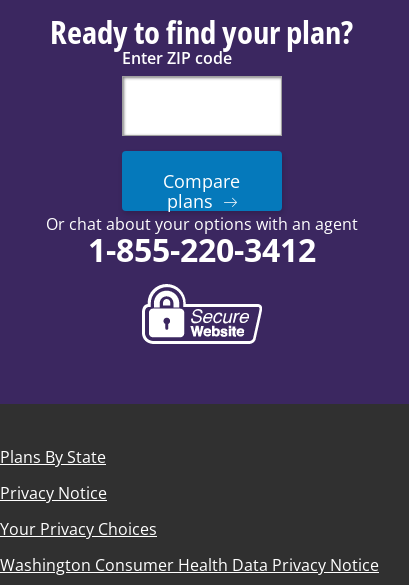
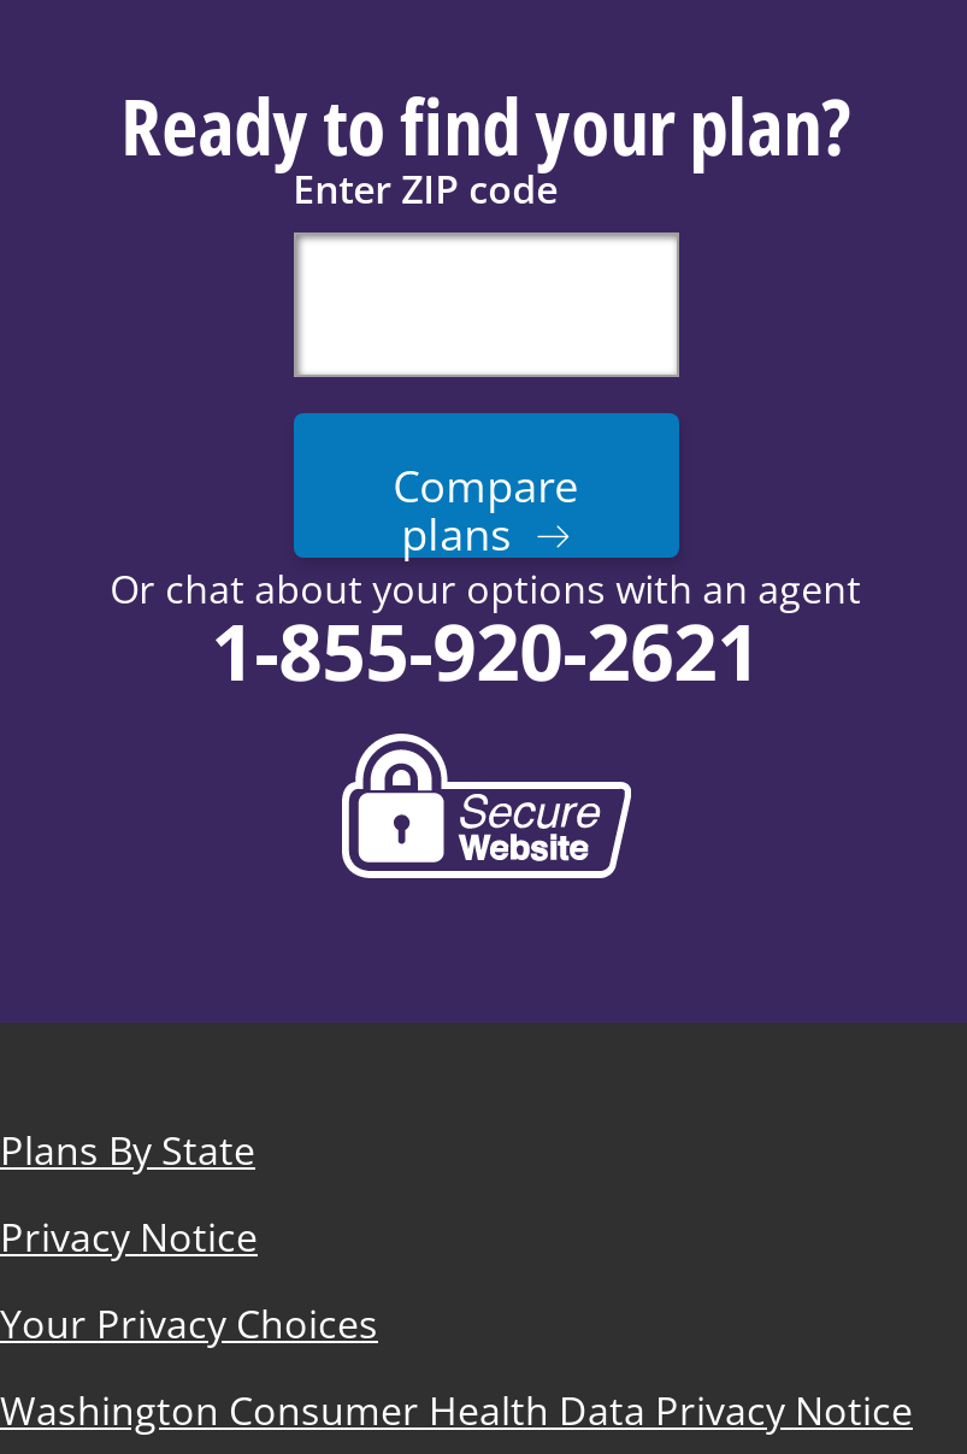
- 1-855-220-3412
+ 1-855-920-2621
